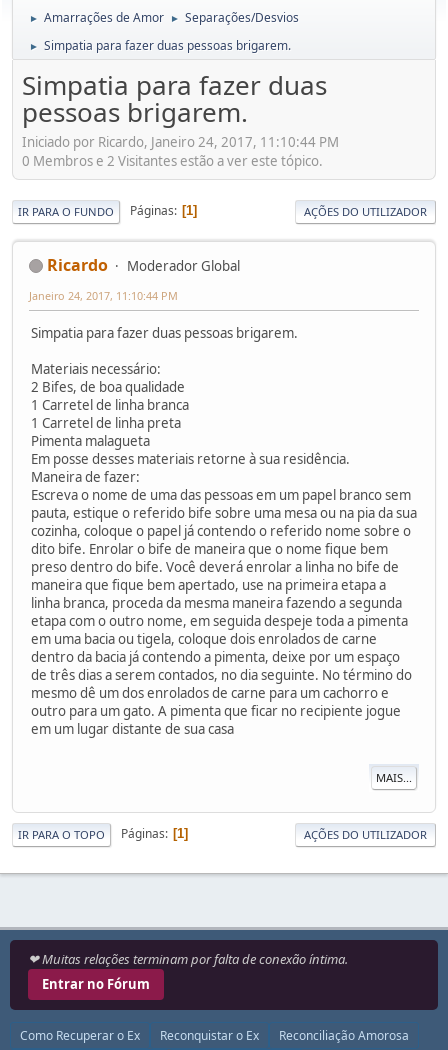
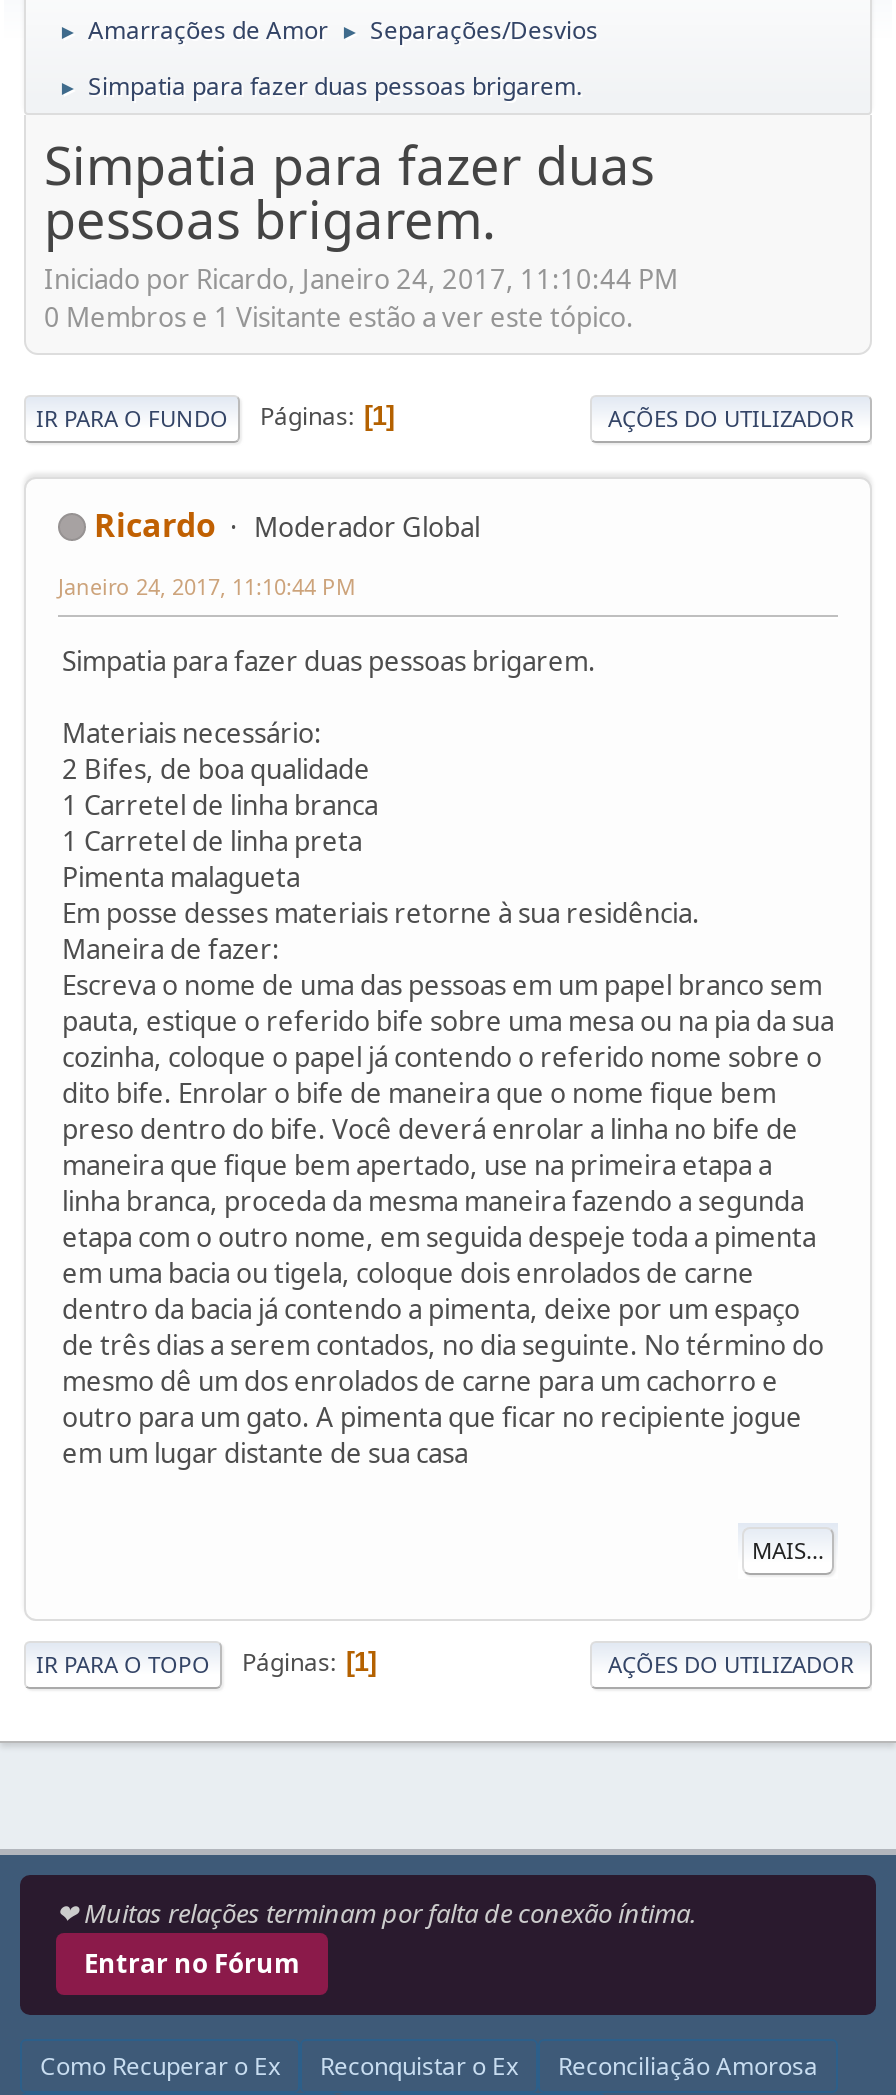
- 0 Membros e 2 Visitantes estão a ver este tópico.
+ 0 Membros e 1 Visitante estão a ver este tópico.
